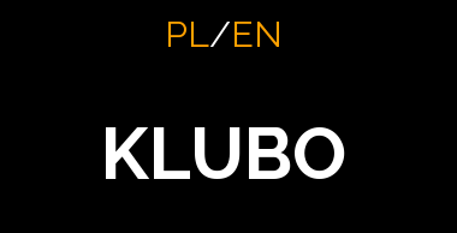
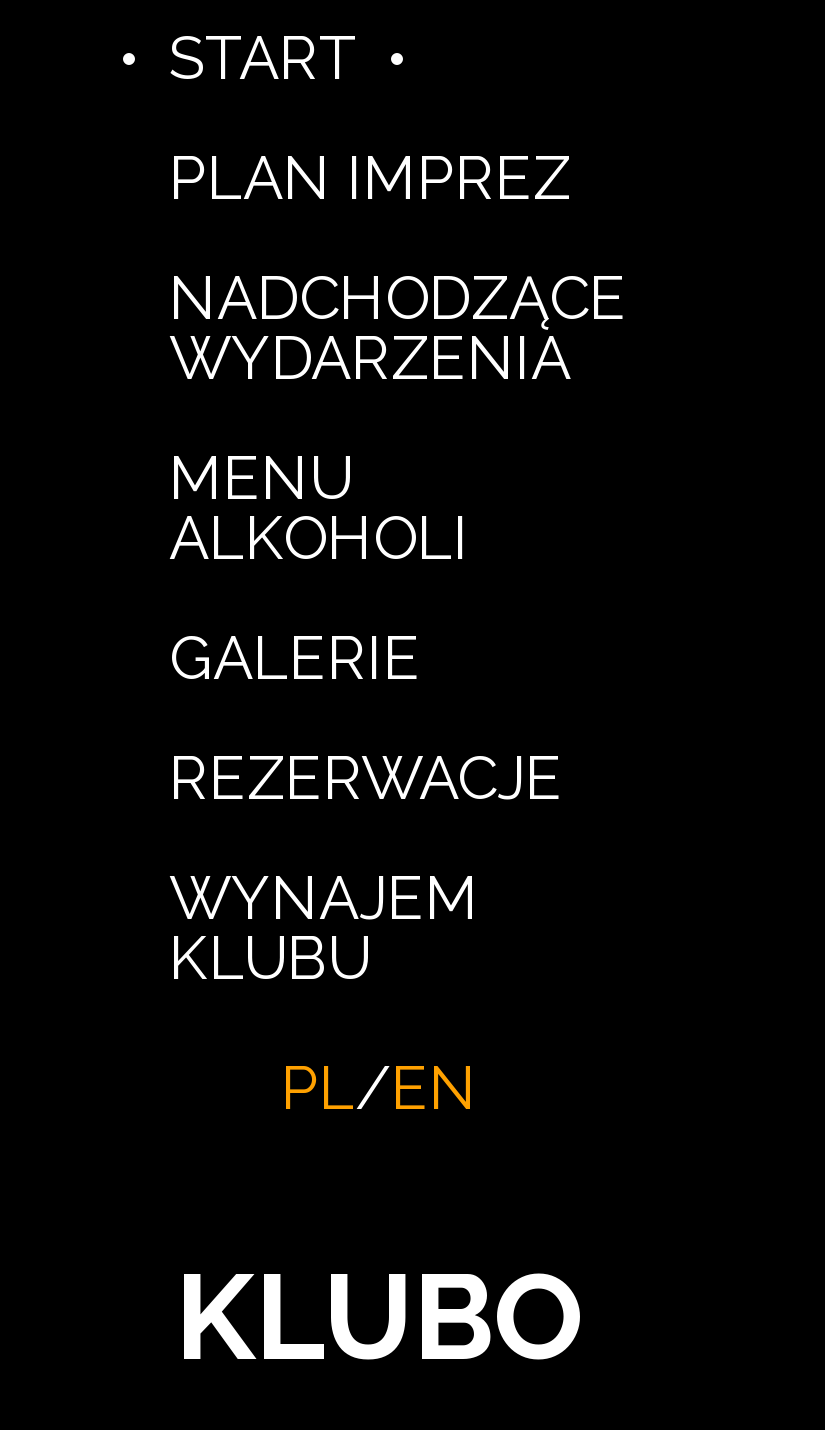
+ START
+ PLAN IMPREZ
+ NADCHODZĄCE
+ WYDARZENIA
+ MENU
+ ALKOHOLI
+ GALERIE
+ REZERWACJE
+ WYNAJEM
+ KLUBU
